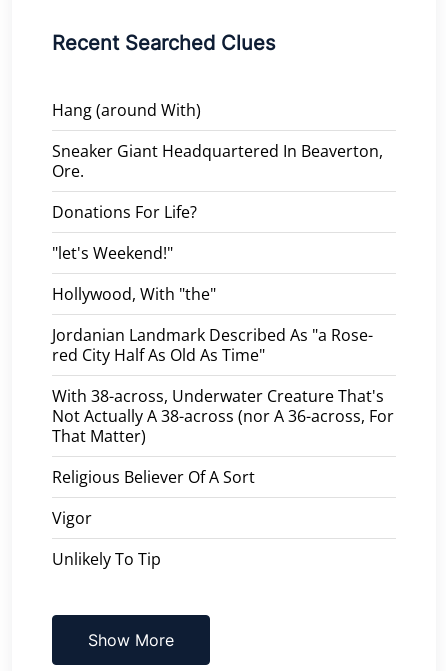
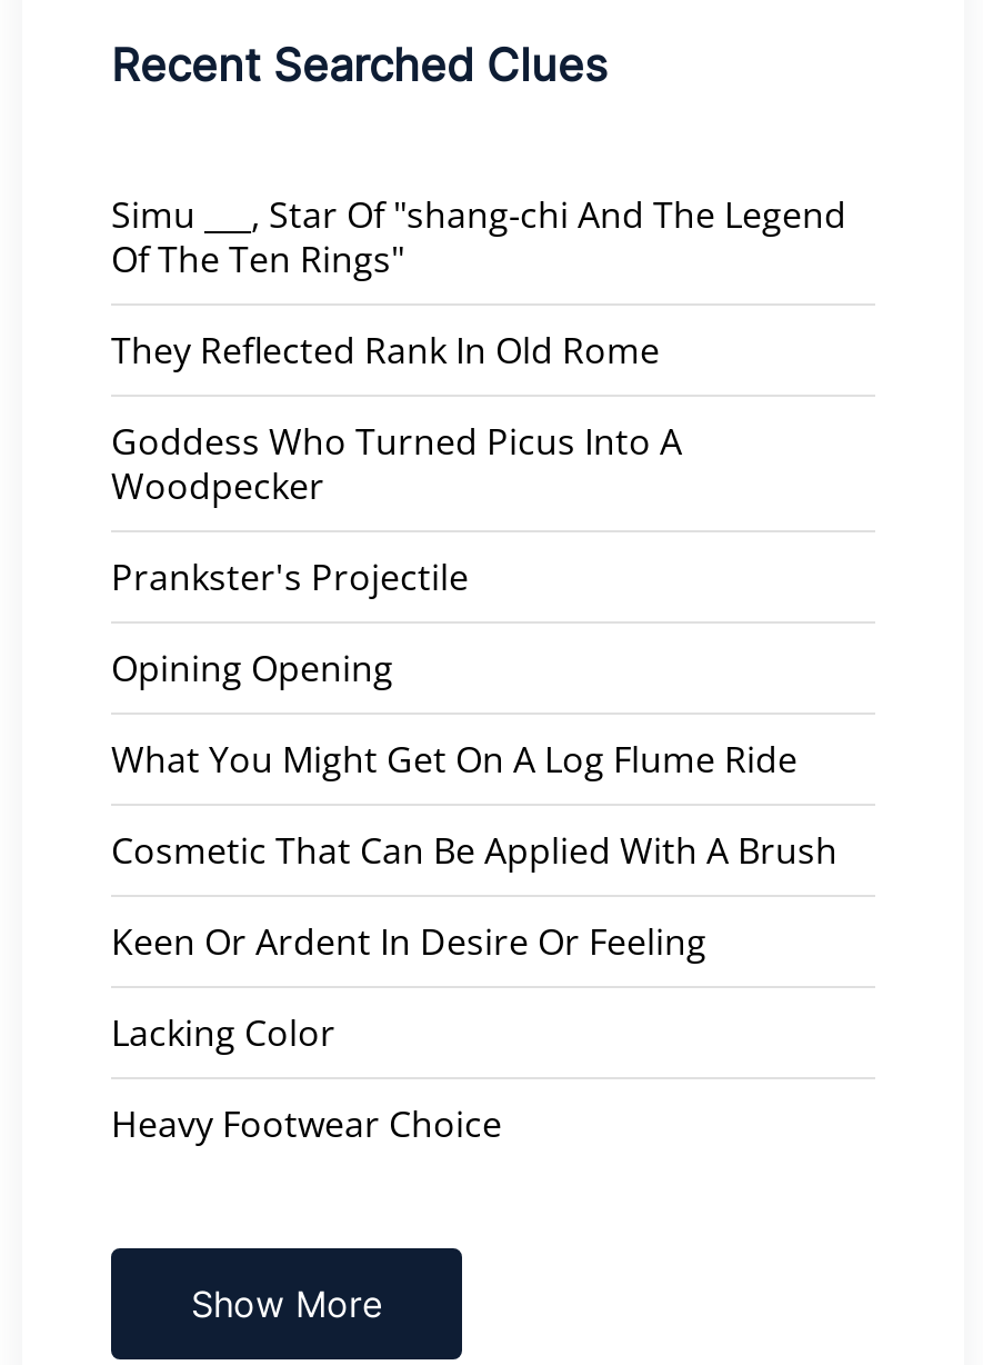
- Hang (around With)
+ Simu ___, Star Of "shang-chi And The Legend
+ Of The Ten Rings"

- Sneaker Giant Headquartered In Beaverton,
- Ore.
+ They Reflected Rank In Old Rome

- Donations For Life?
+ Goddess Who Turned Picus Into A
+ Woodpecker

- "let's Weekend!"
+ Prankster's Projectile

- Hollywood, With "the"
+ Opining Opening

- Jordanian Landmark Described As "a Rose-
- red City Half As Old As Time"
+ What You Might Get On A Log Flume Ride

- With 38-across, Underwater Creature That's
- Not Actually A 38-across (nor A 36-across, For
- That Matter)
+ Cosmetic That Can Be Applied With A Brush

- Religious Believer Of A Sort
+ Keen Or Ardent In Desire Or Feeling

- Vigor
+ Lacking Color

- Unlikely To Tip
+ Heavy Footwear Choice
